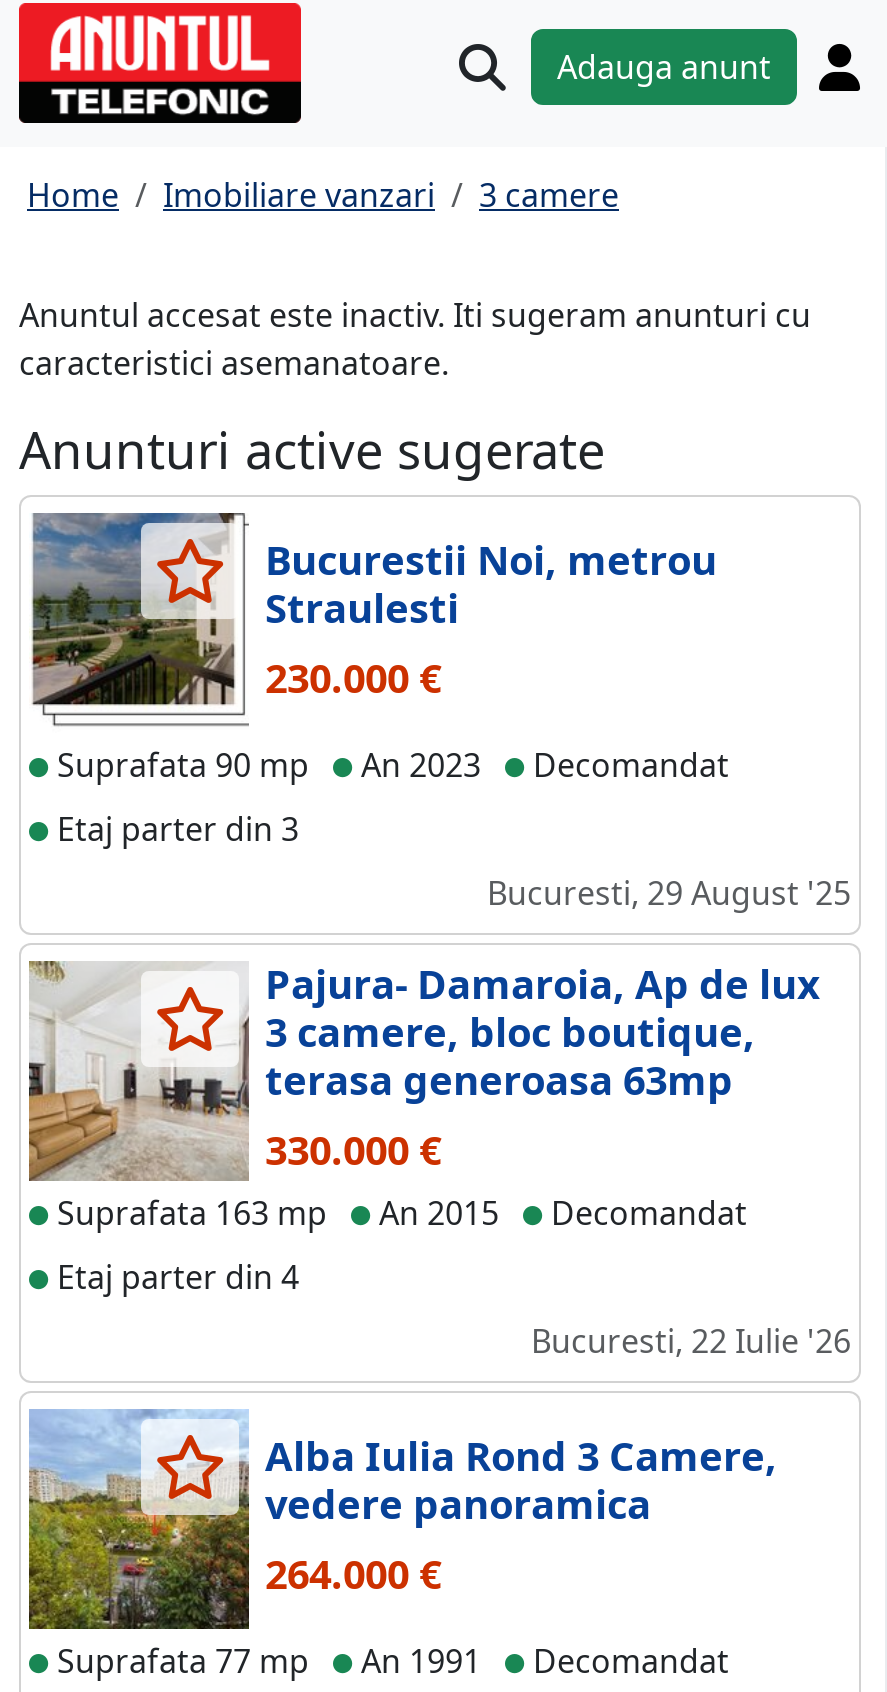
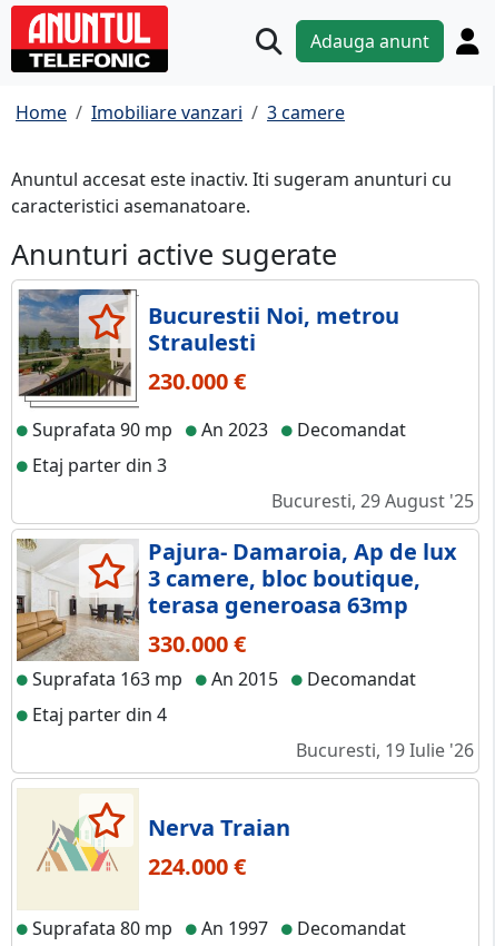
- Bucuresti, 22 Iulie '26
+ Bucuresti, 19 Iulie '26

- [image]
- Suprafata 77 mp
- An 1991
+ [image]
+ Suprafata 80 mp
+ An 1997

- Alba Iulia Rond 3 Camere,
- vedere panoramica
- 264.000 €
+ Nerva Traian
+ 224.000 €
